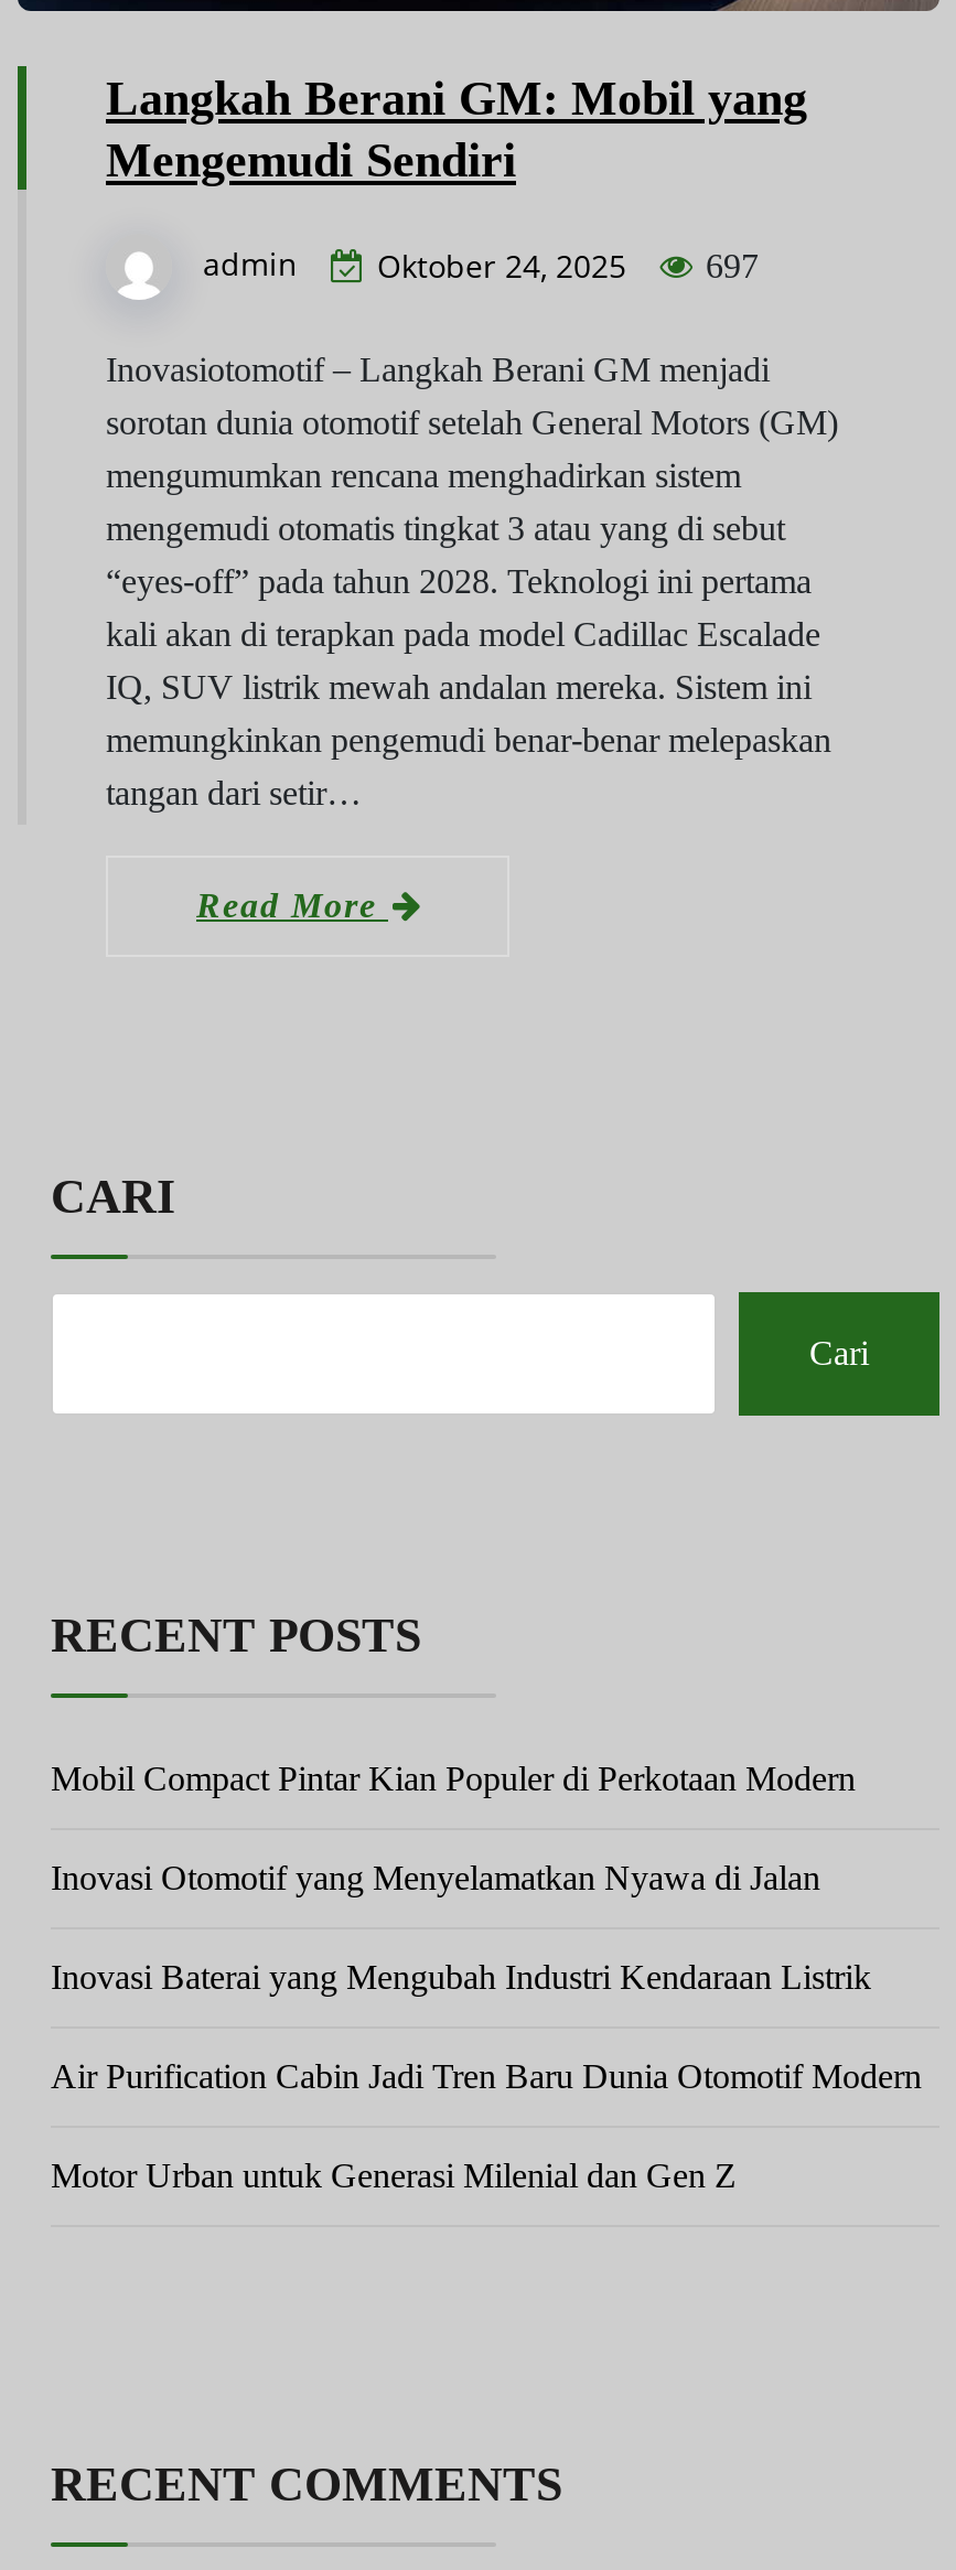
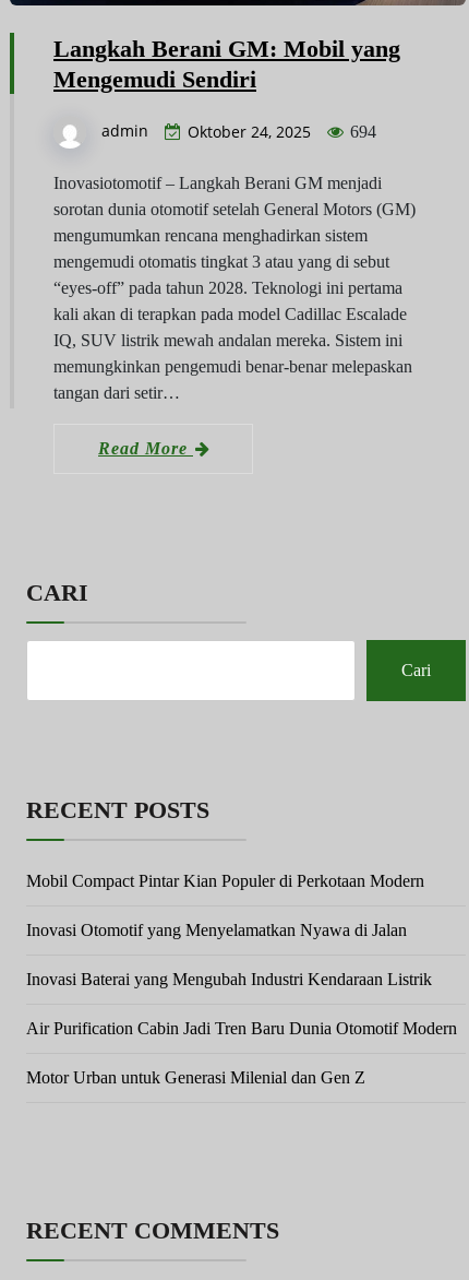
- admin Oktober 24, 2025 697
+ admin Oktober 24, 2025 694
